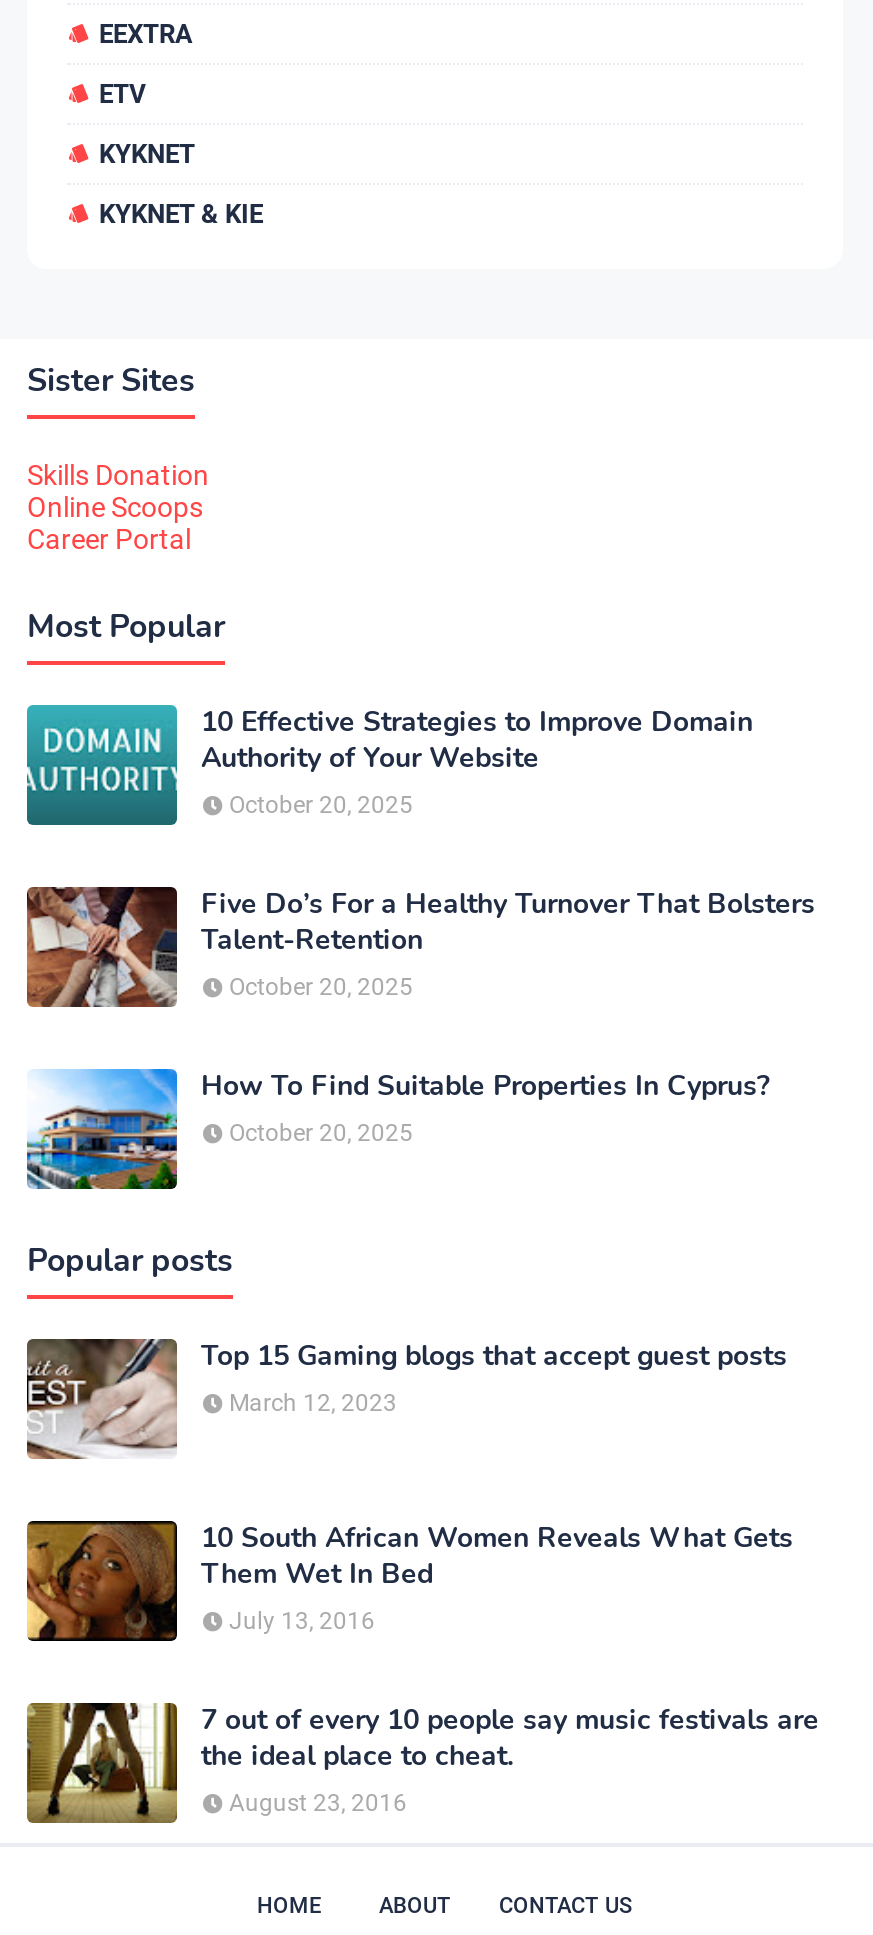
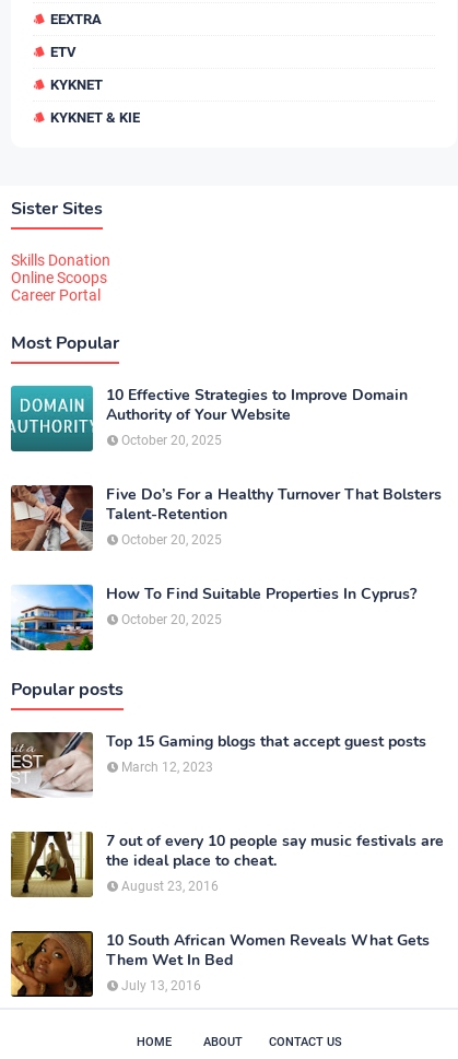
moved down: [image] | 10 South African Women Reveals What Gets | Them Wet In Bed | July 13, 2016

moved up: [image] | 7 out of every 10 people say music festivals are | the ideal place to cheat. | August 23, 2016
